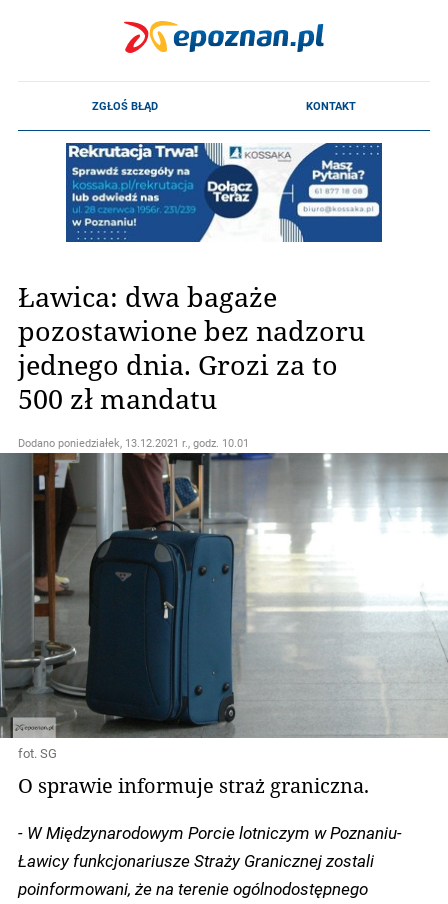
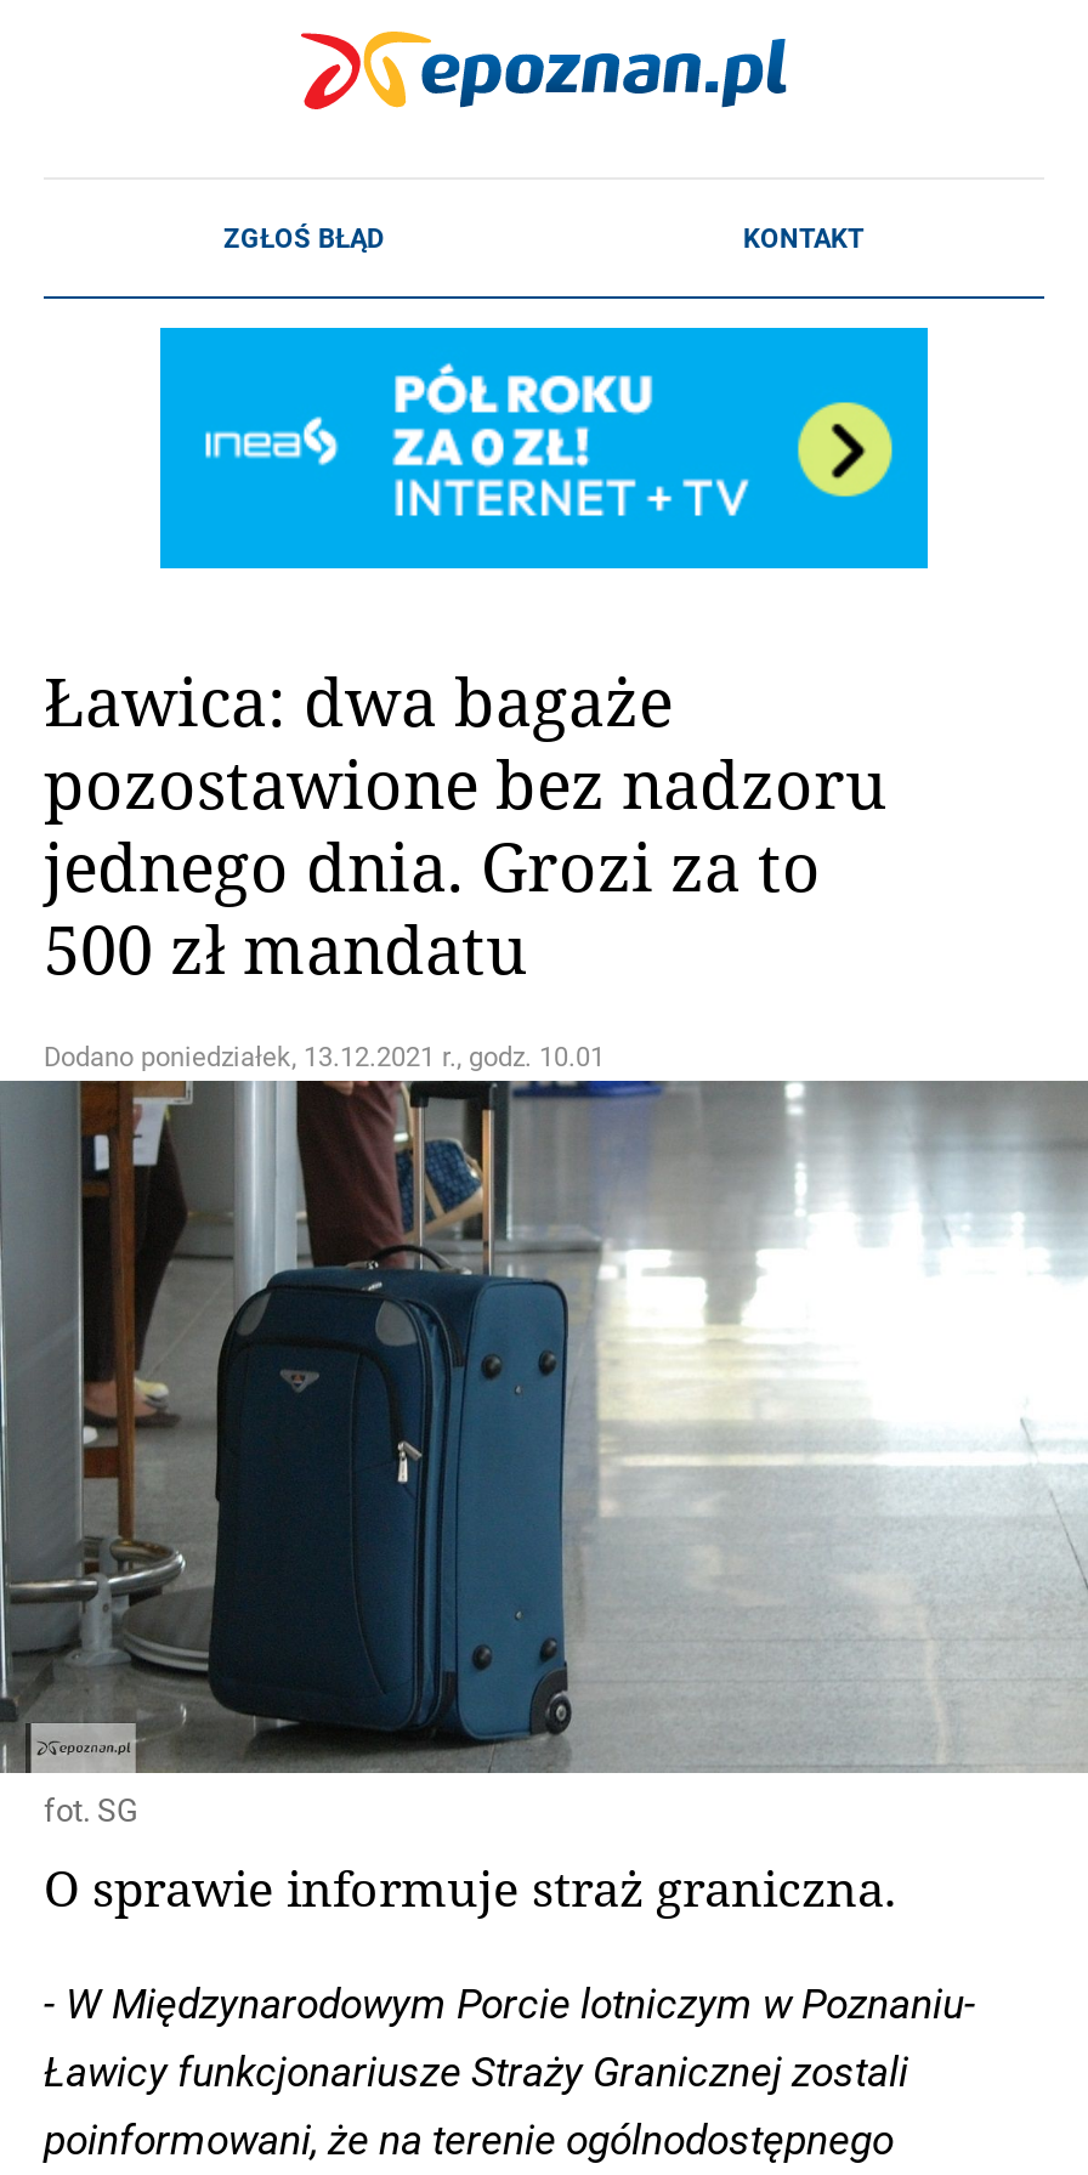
- [image]
+ [image]
